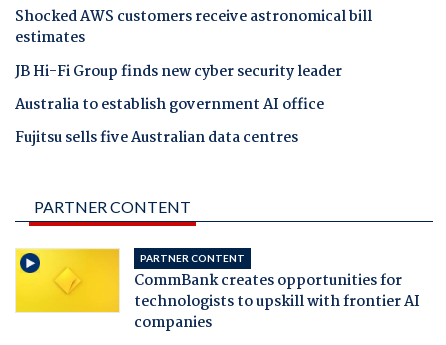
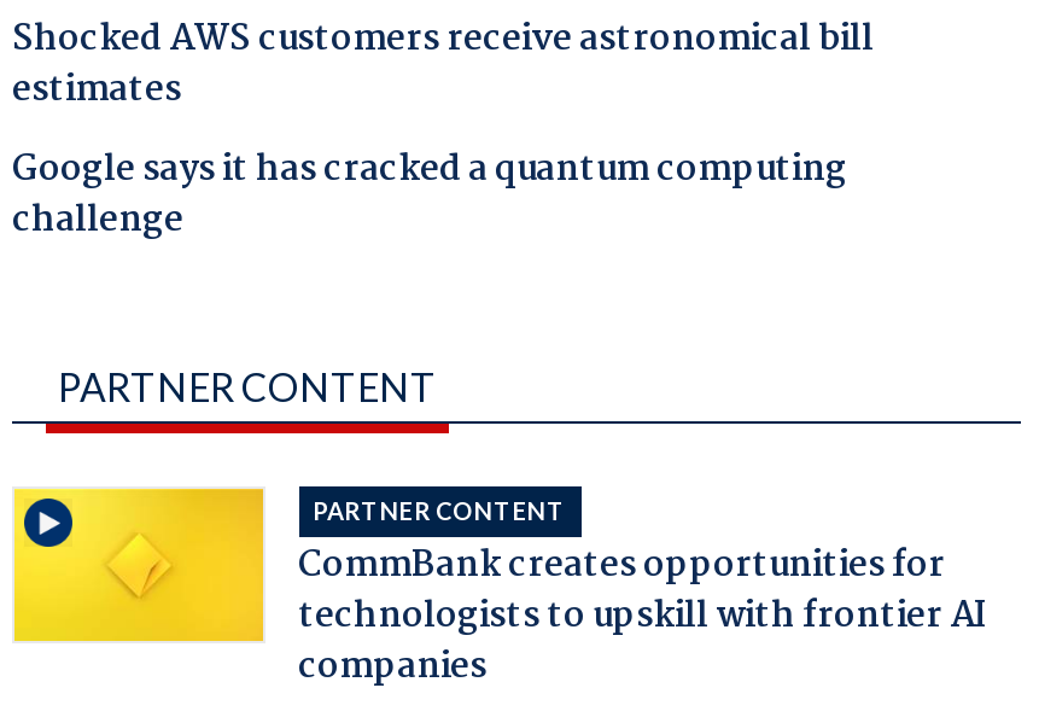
- JB Hi-Fi Group finds new cyber security leader
- Australia to establish government AI office
- Fujitsu sells five Australian data centres
+ Google says it has cracked a quantum computing
+ challenge
